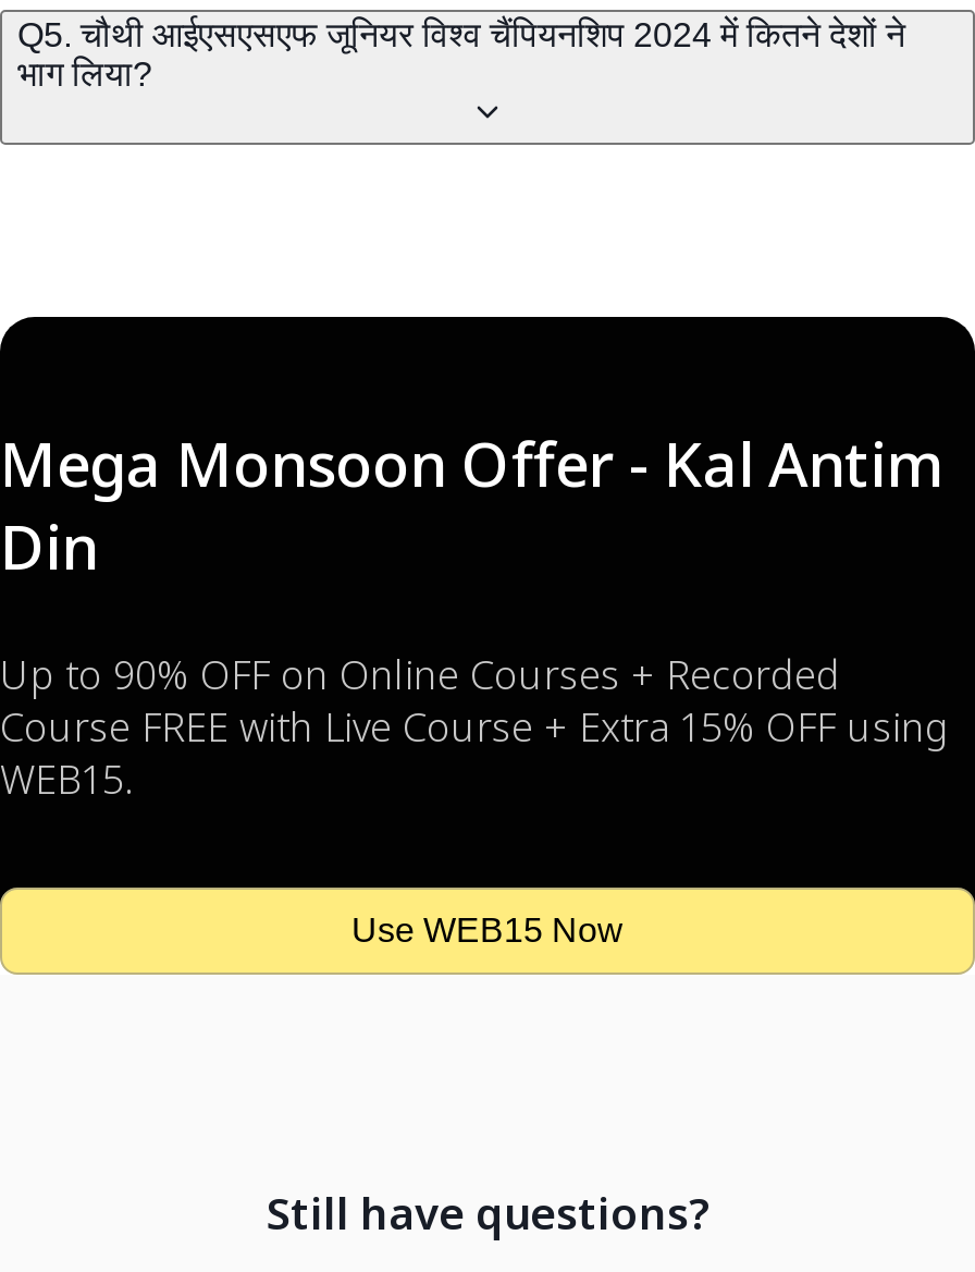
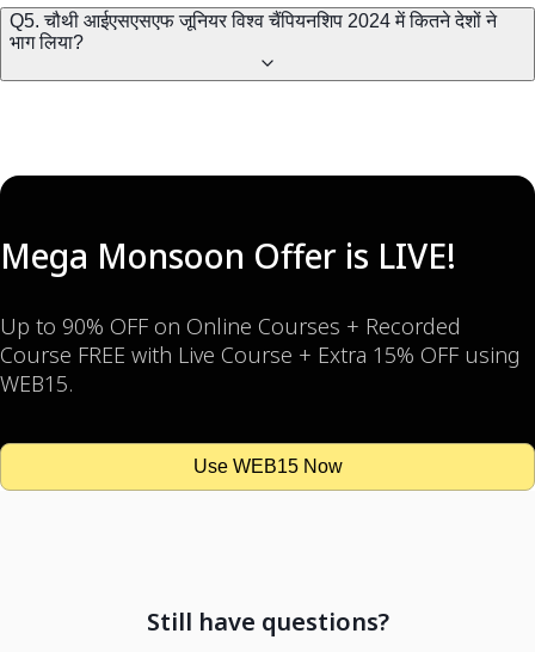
- Mega Monsoon Offer - Kal Antim
- Din
+ Mega Monsoon Offer is LIVE!
